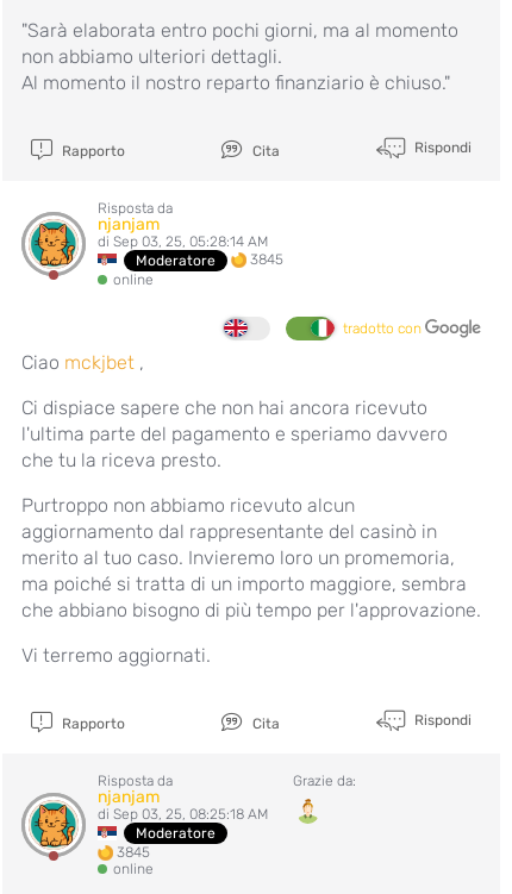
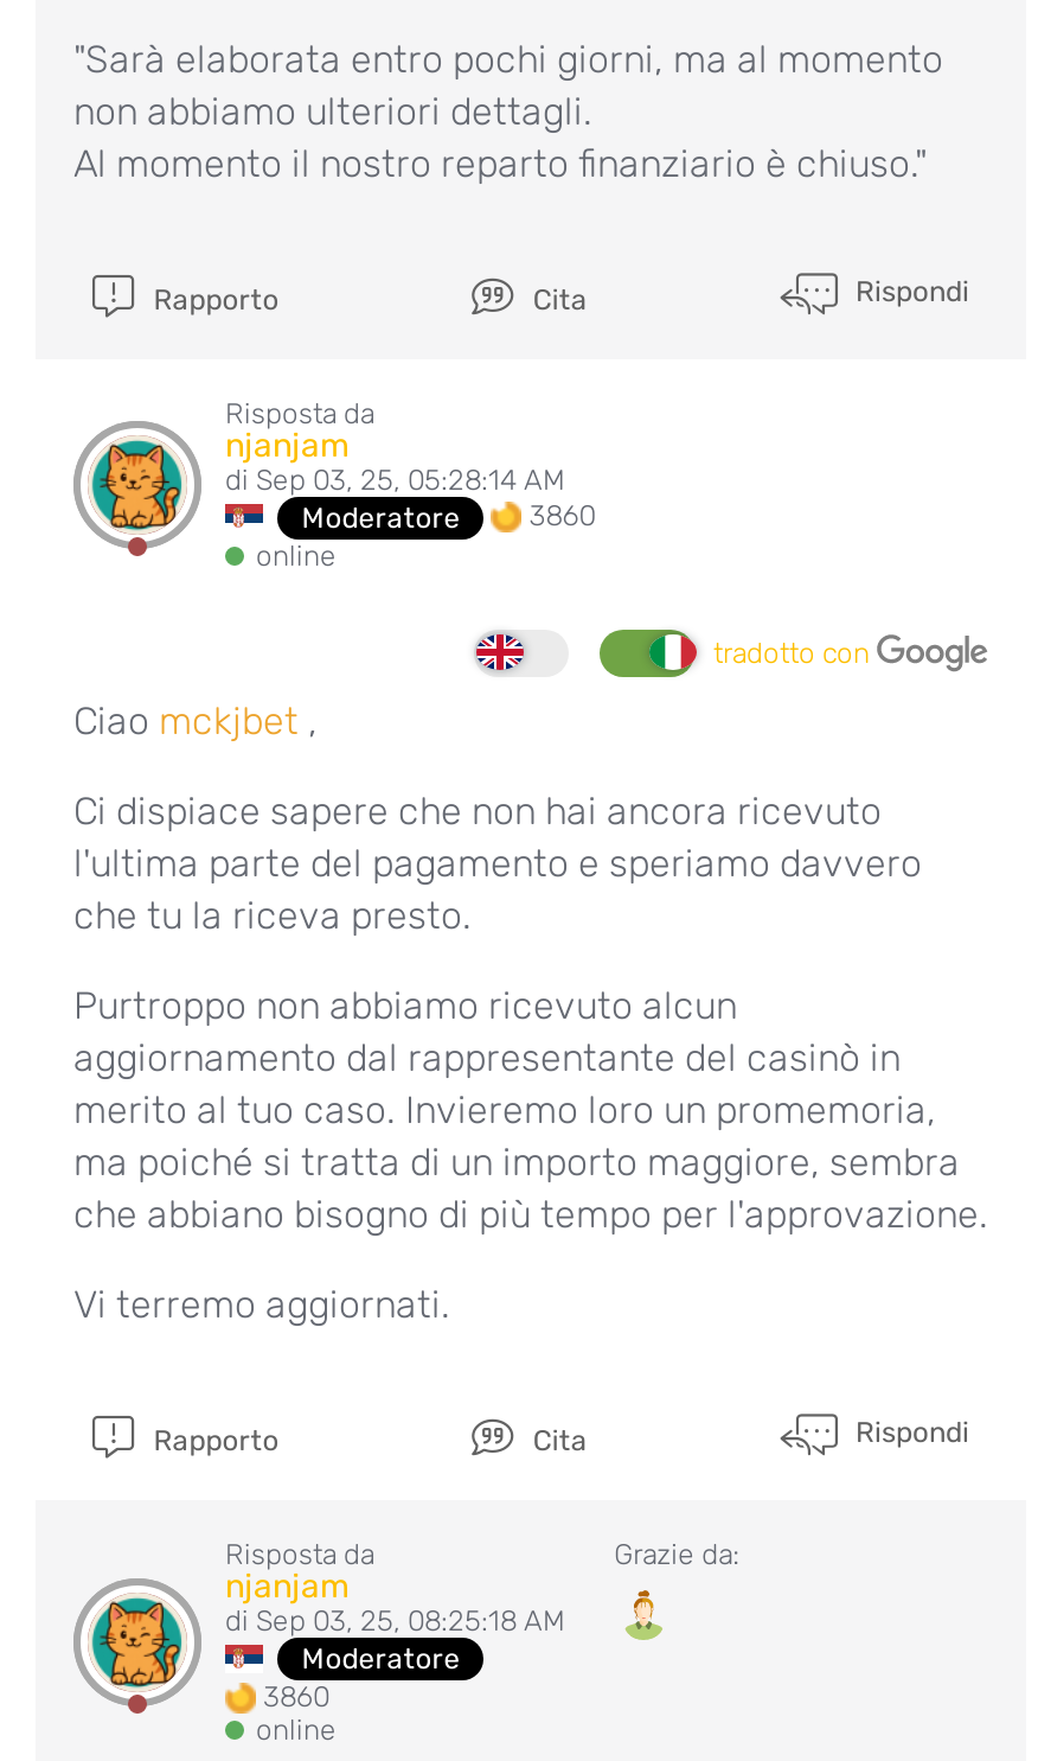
- 3845
+ 3860

- 3845
+ 3860
